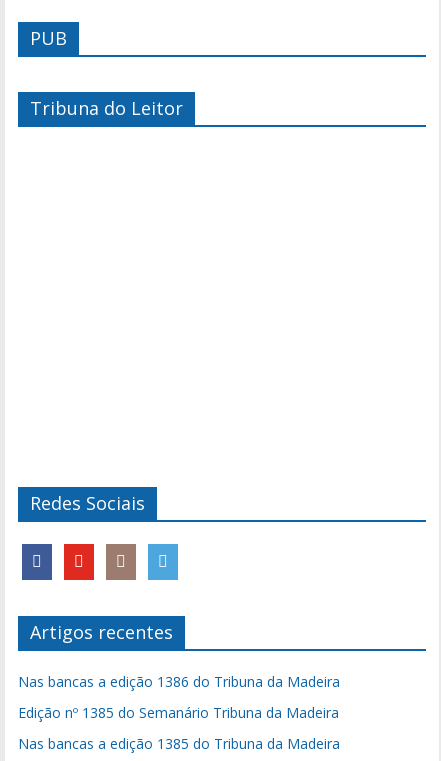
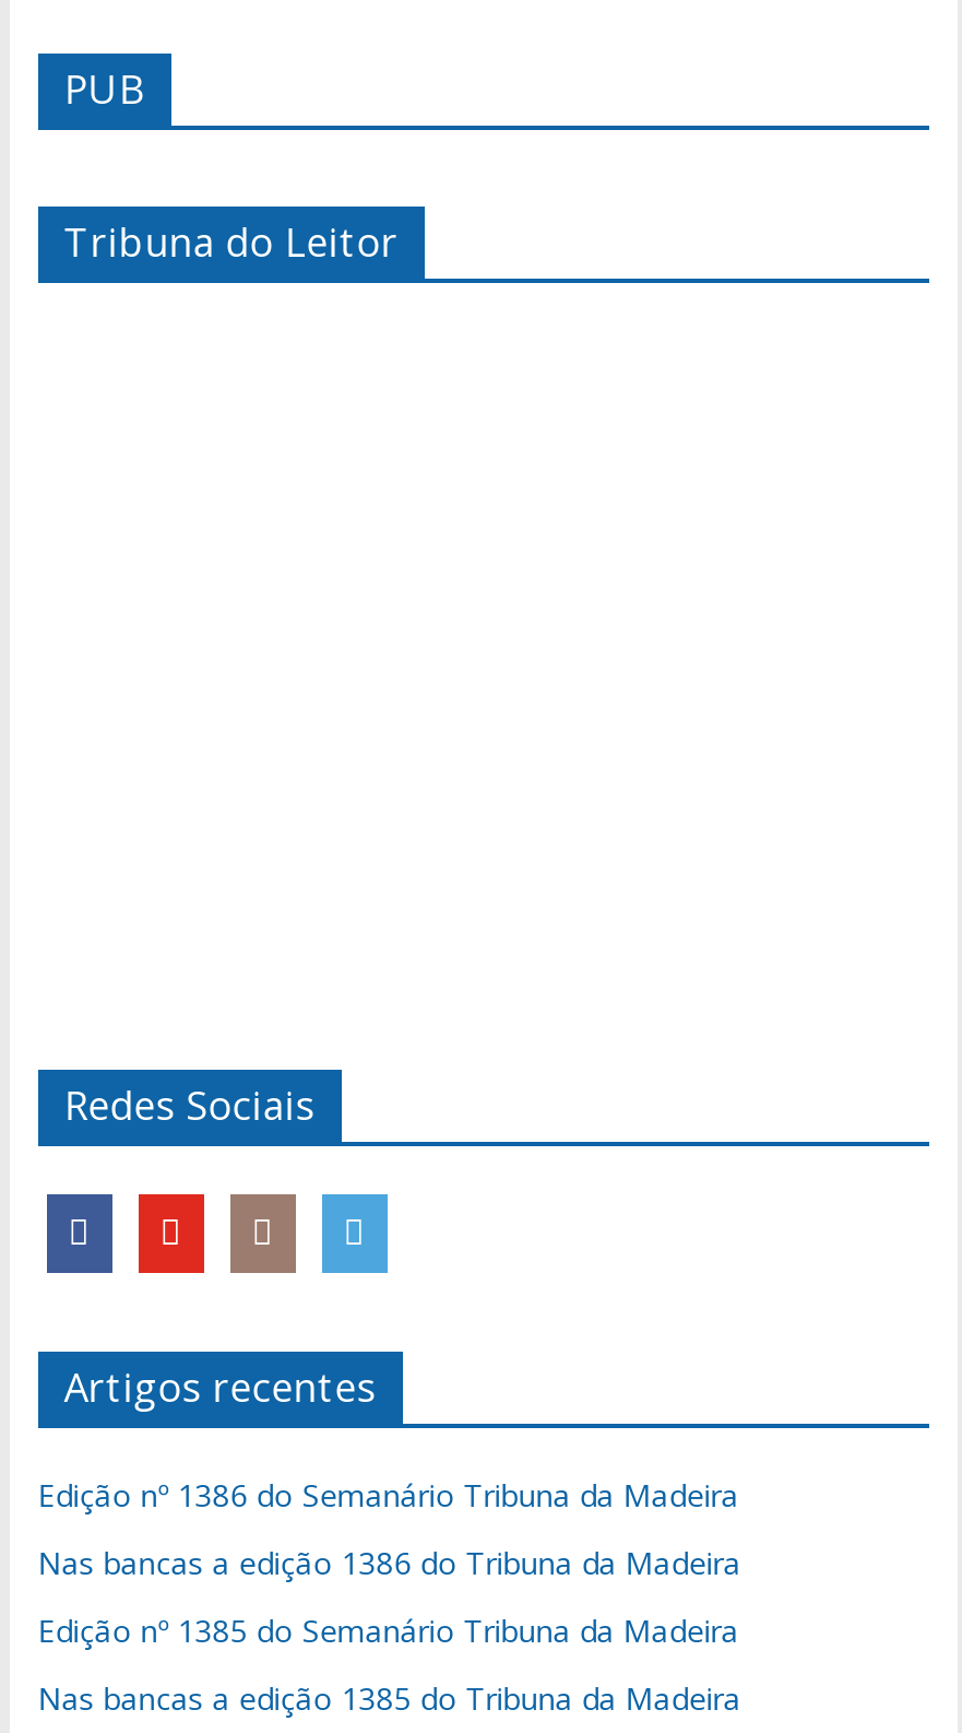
+ Edição nº 1386 do Semanário Tribuna da Madeira
